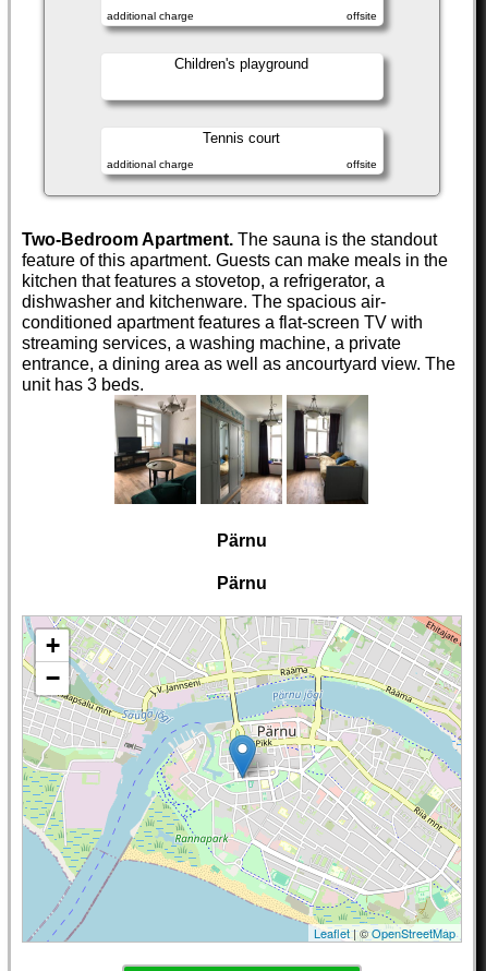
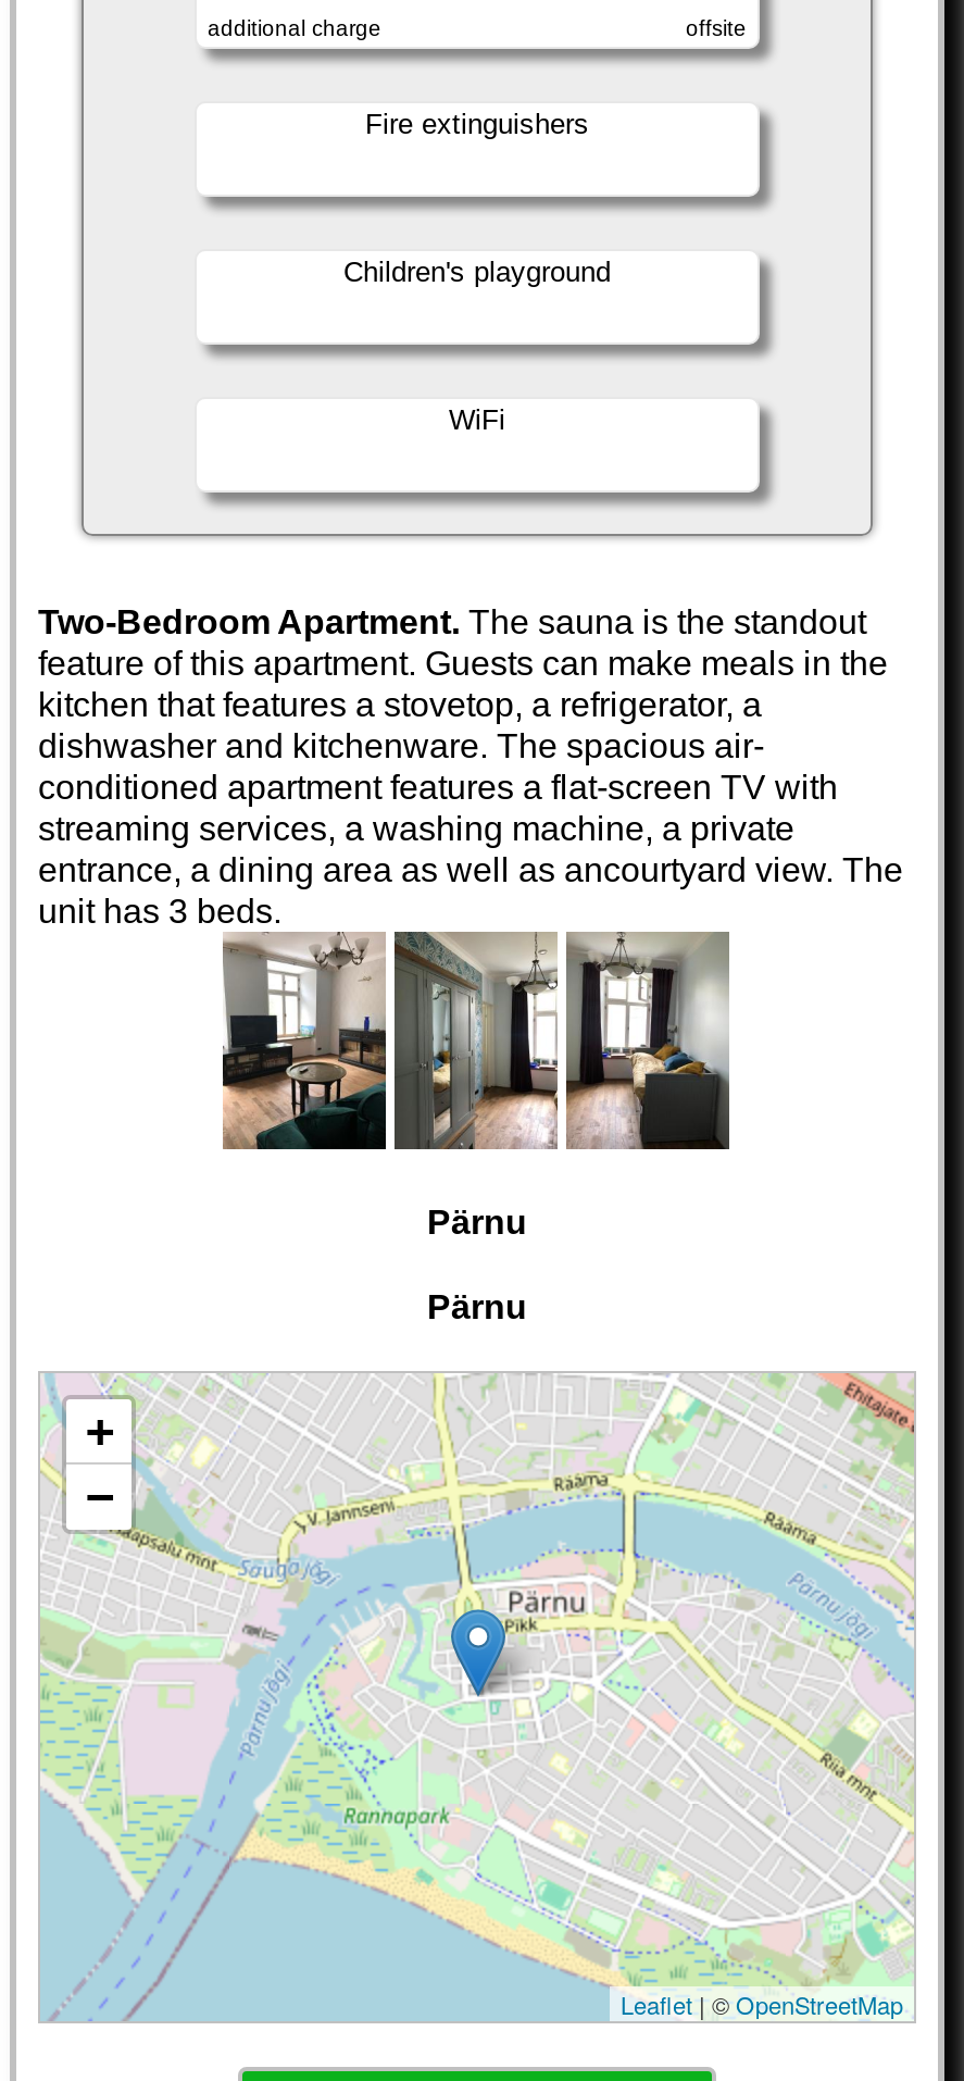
+ Fire extinguishers

- Tennis court
- offsite
- additional charge
+ WiFi
